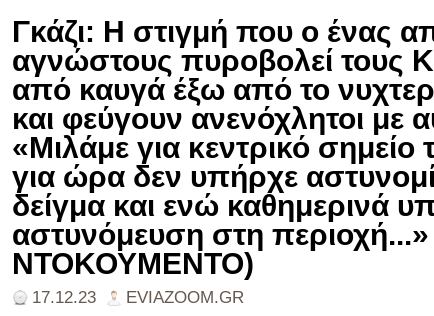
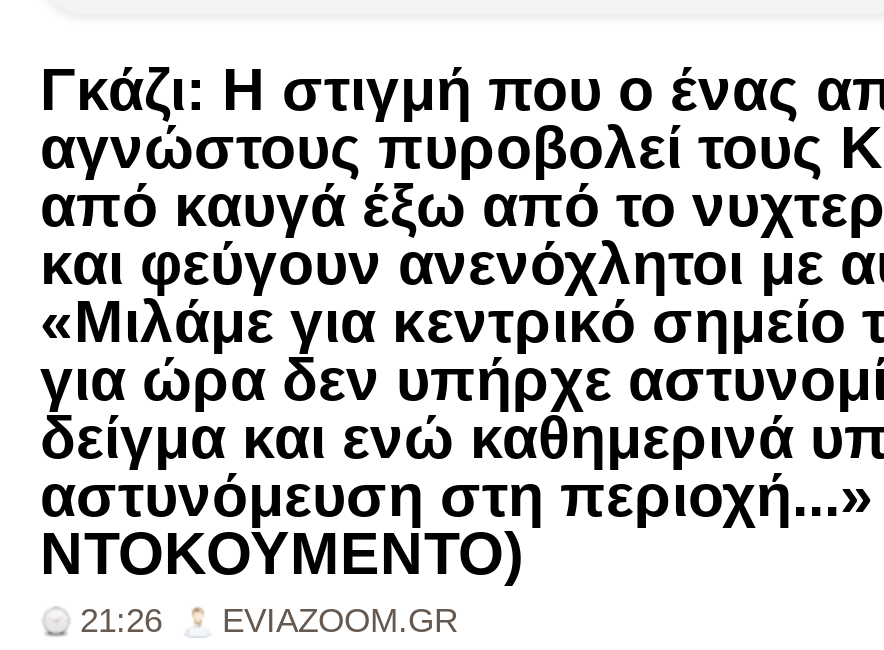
- 17.12.23 EVIAZOOM.GR
+ 21:26 EVIAZOOM.GR
